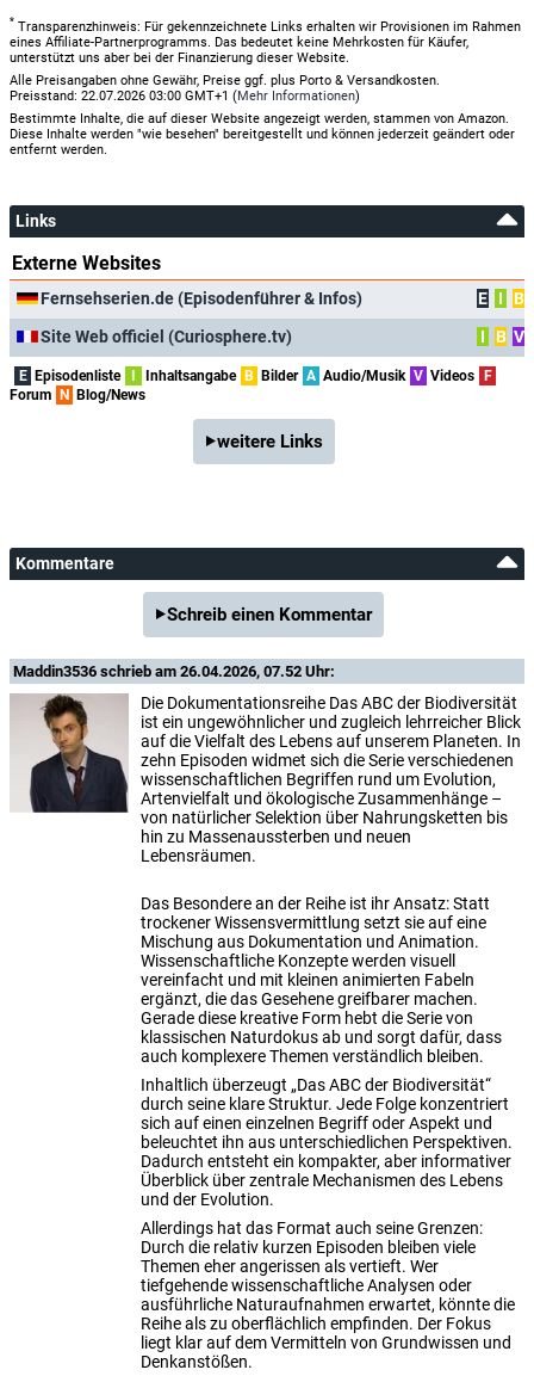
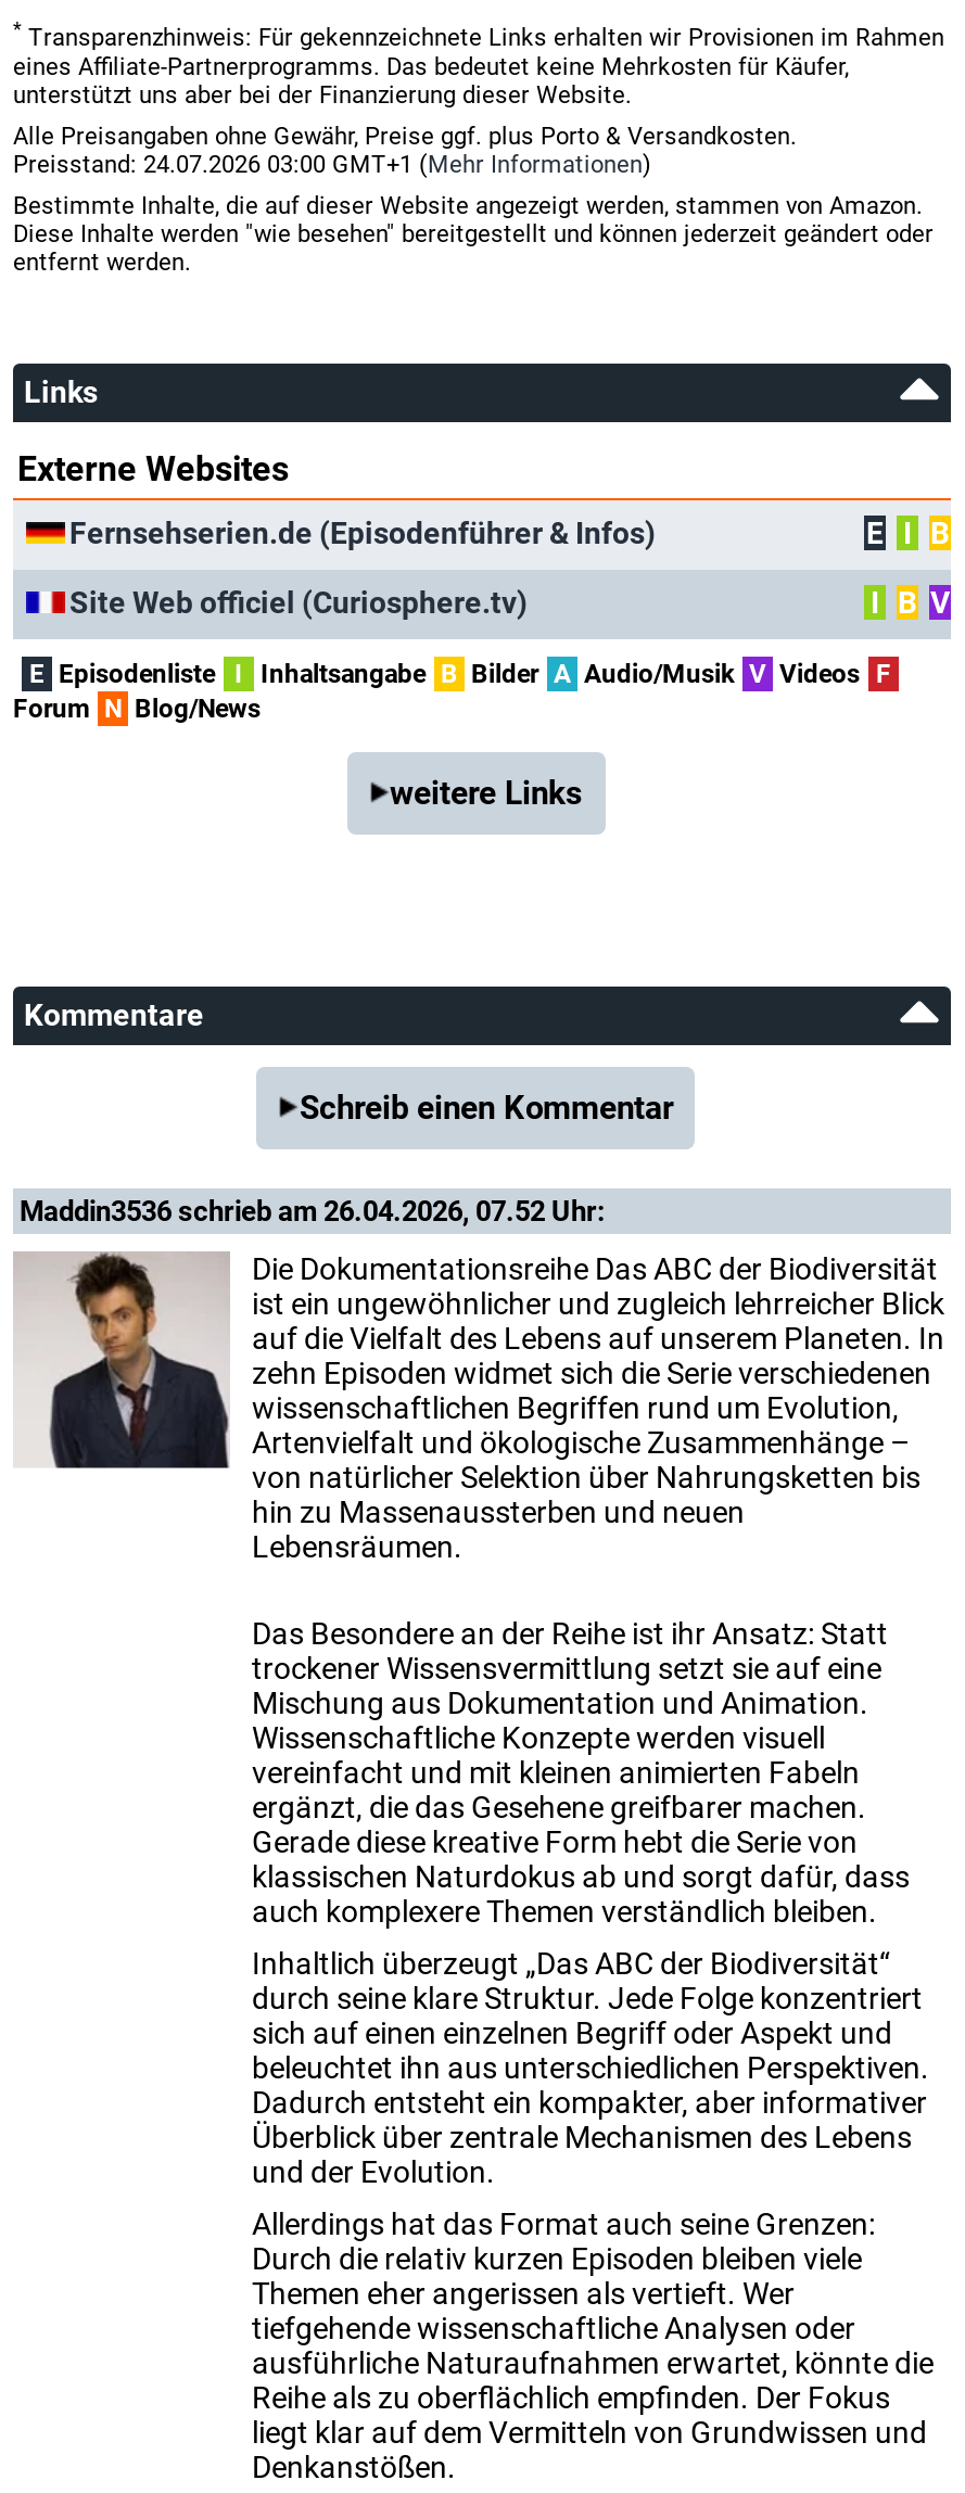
- Preisstand: 22.07.2026 03:00 GMT+1 (Mehr Informationen)
+ Preisstand: 24.07.2026 03:00 GMT+1 (Mehr Informationen)
